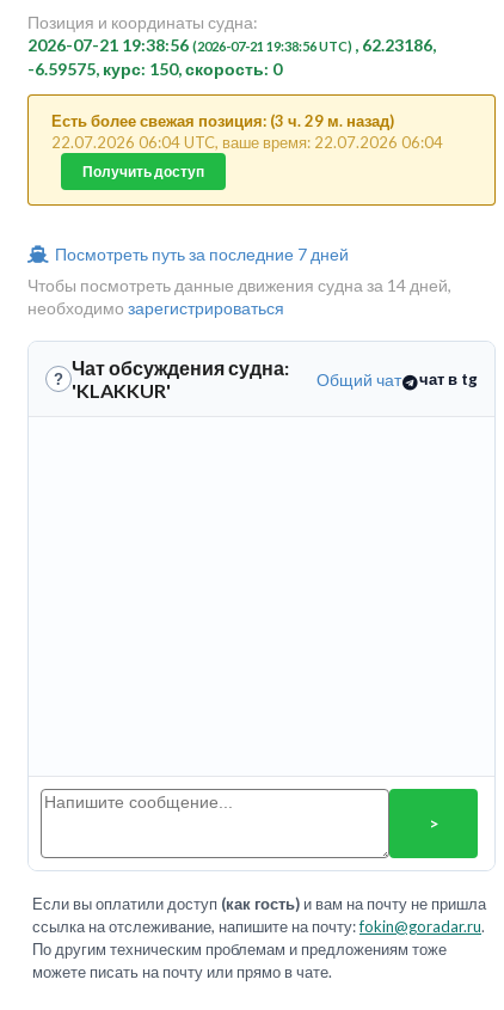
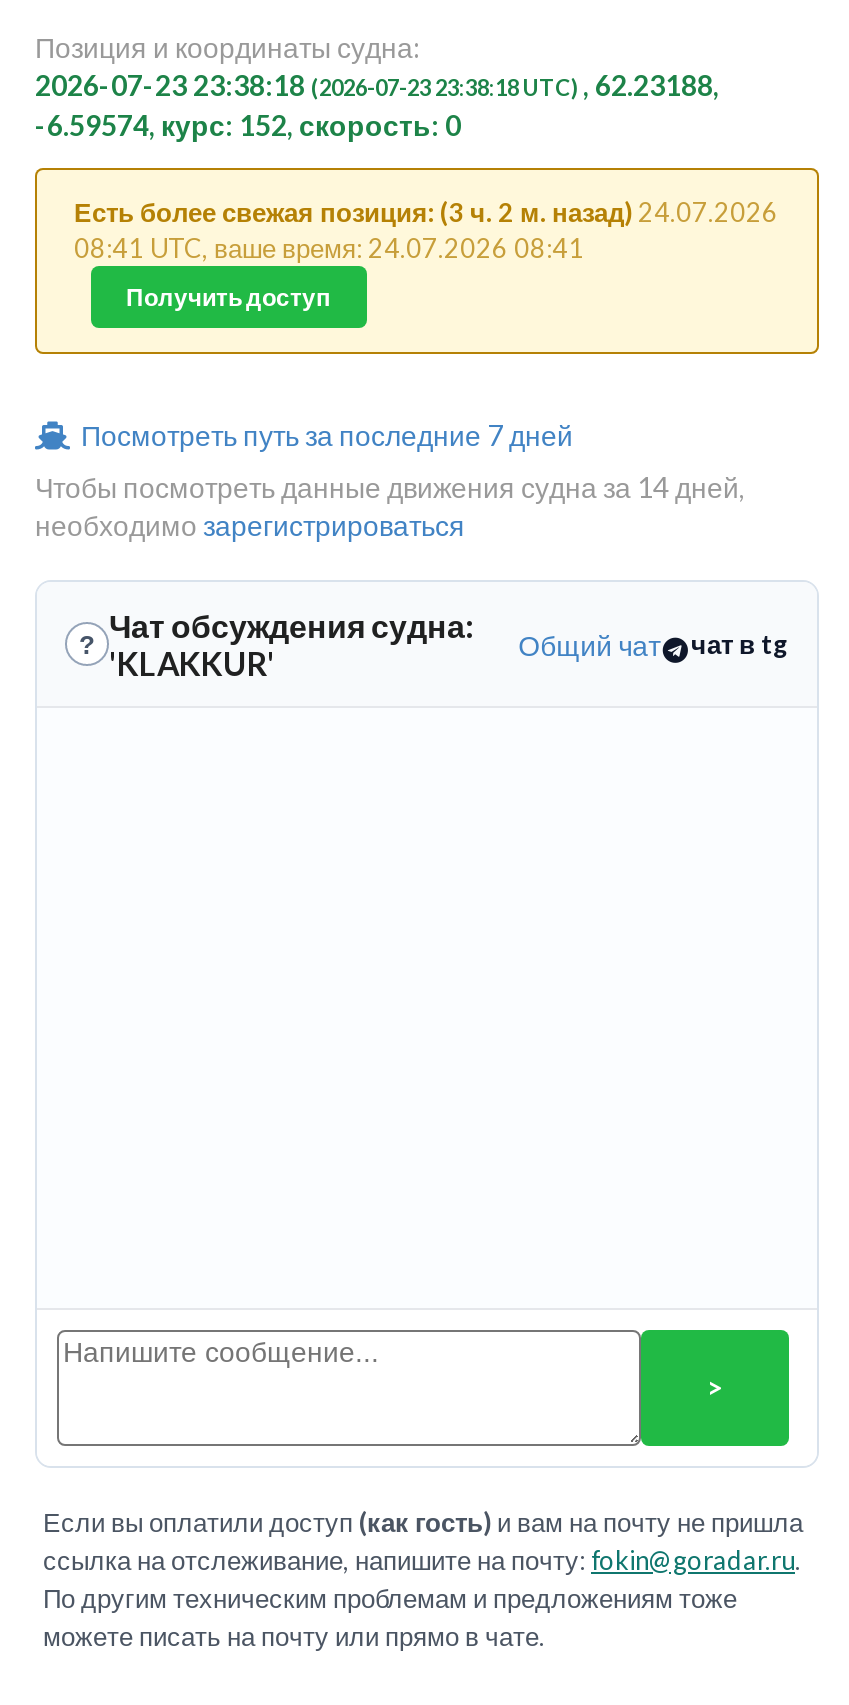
- 2026-07-21 19:38:56 (2026-07-21 19:38:56 UTC), 62.23186,
- -6.59575, курс: 150, скорость: 0
+ 2026-07-23 23:38:18 (2026-07-23 23:38:18 UTC), 62.23188,
+ -6.59574, курс: 152, скорость: 0

- Есть более свежая позиция: (3 ч. 29 м. назад)
- 22.07.2026 06:04 UTC, ваше время: 22.07.2026 06:04
+ Есть более свежая позиция: (3 ч. 2 м. назад) 24.07.2026
+ 08:41 UTC, ваше время: 24.07.2026 08:41
